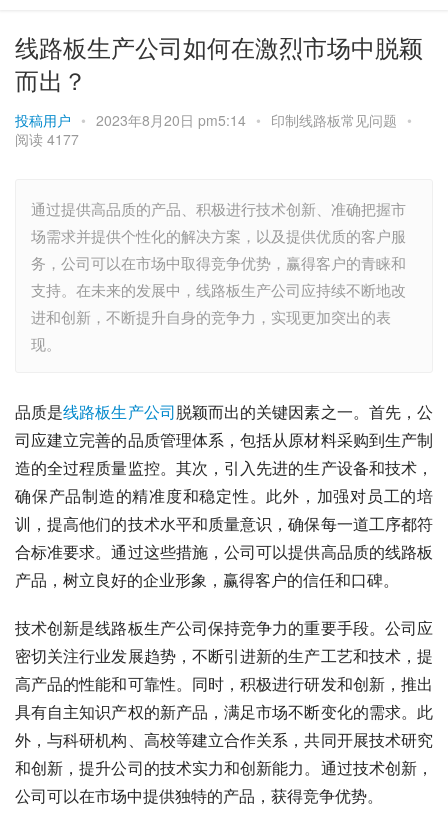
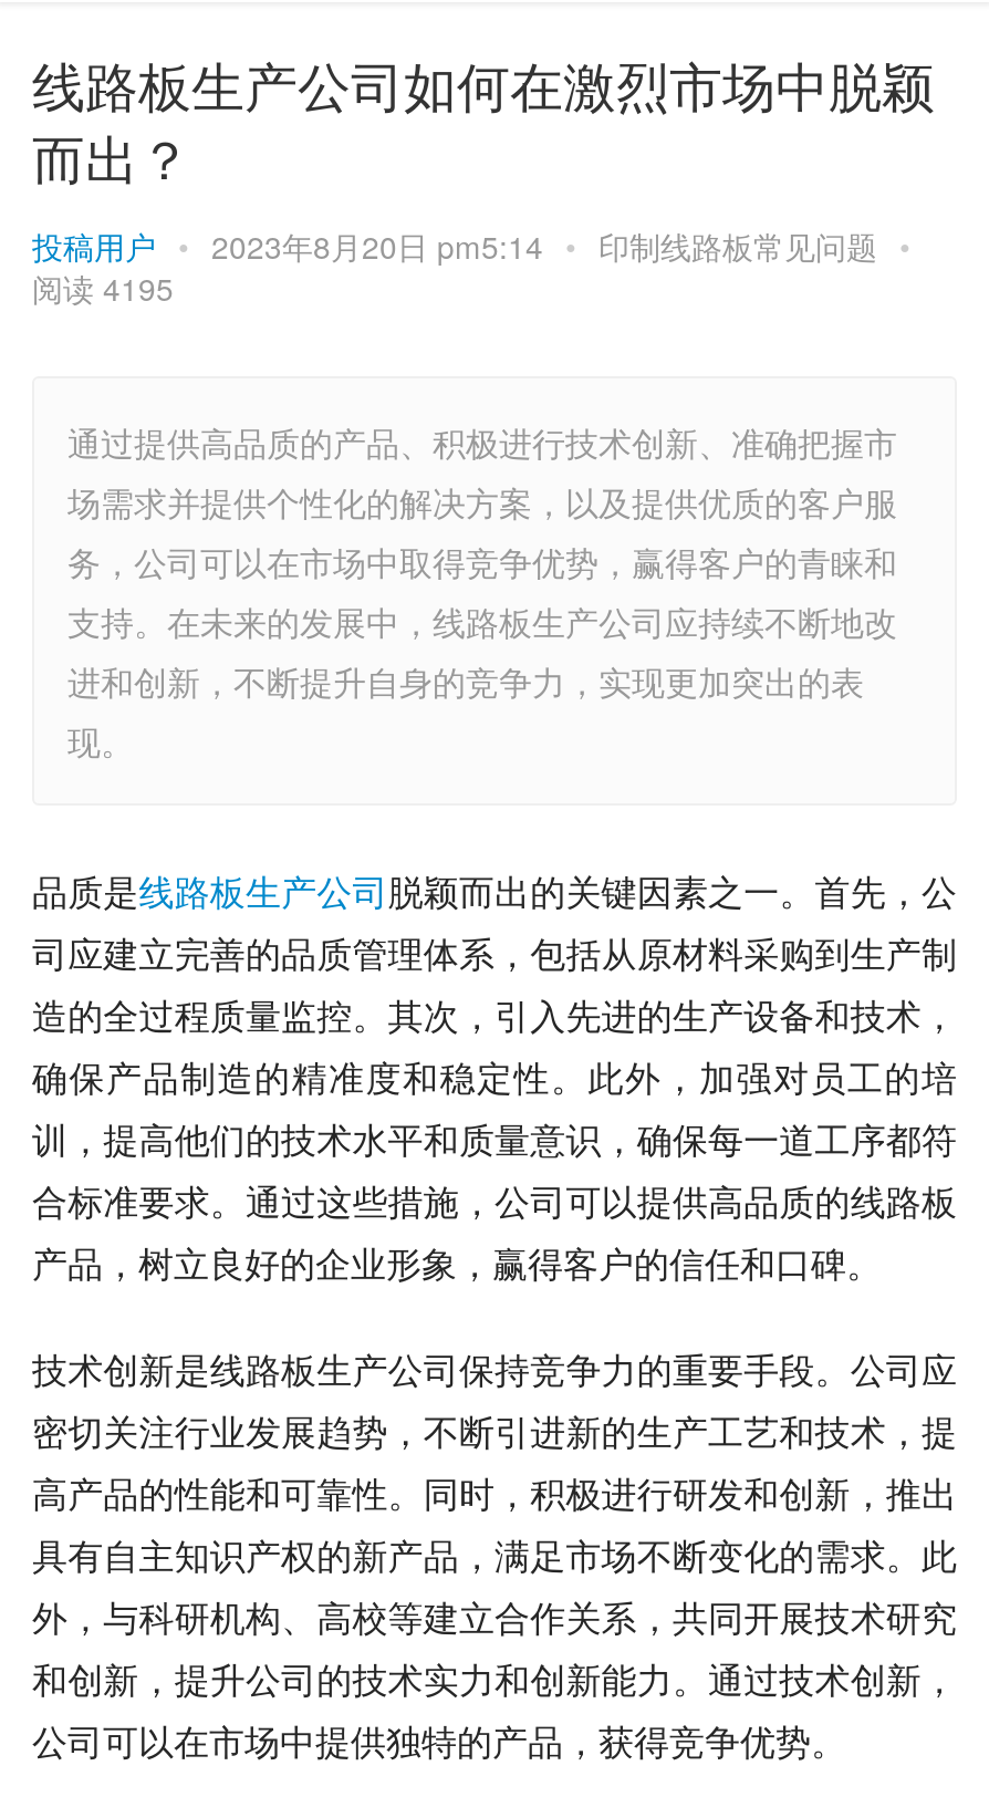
- 阅读 4177
+ 阅读 4195
